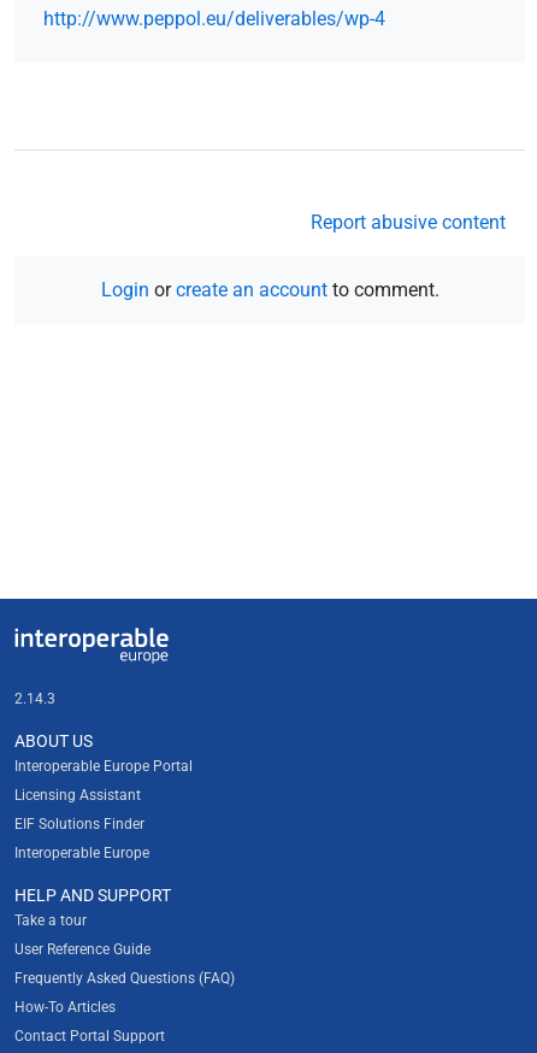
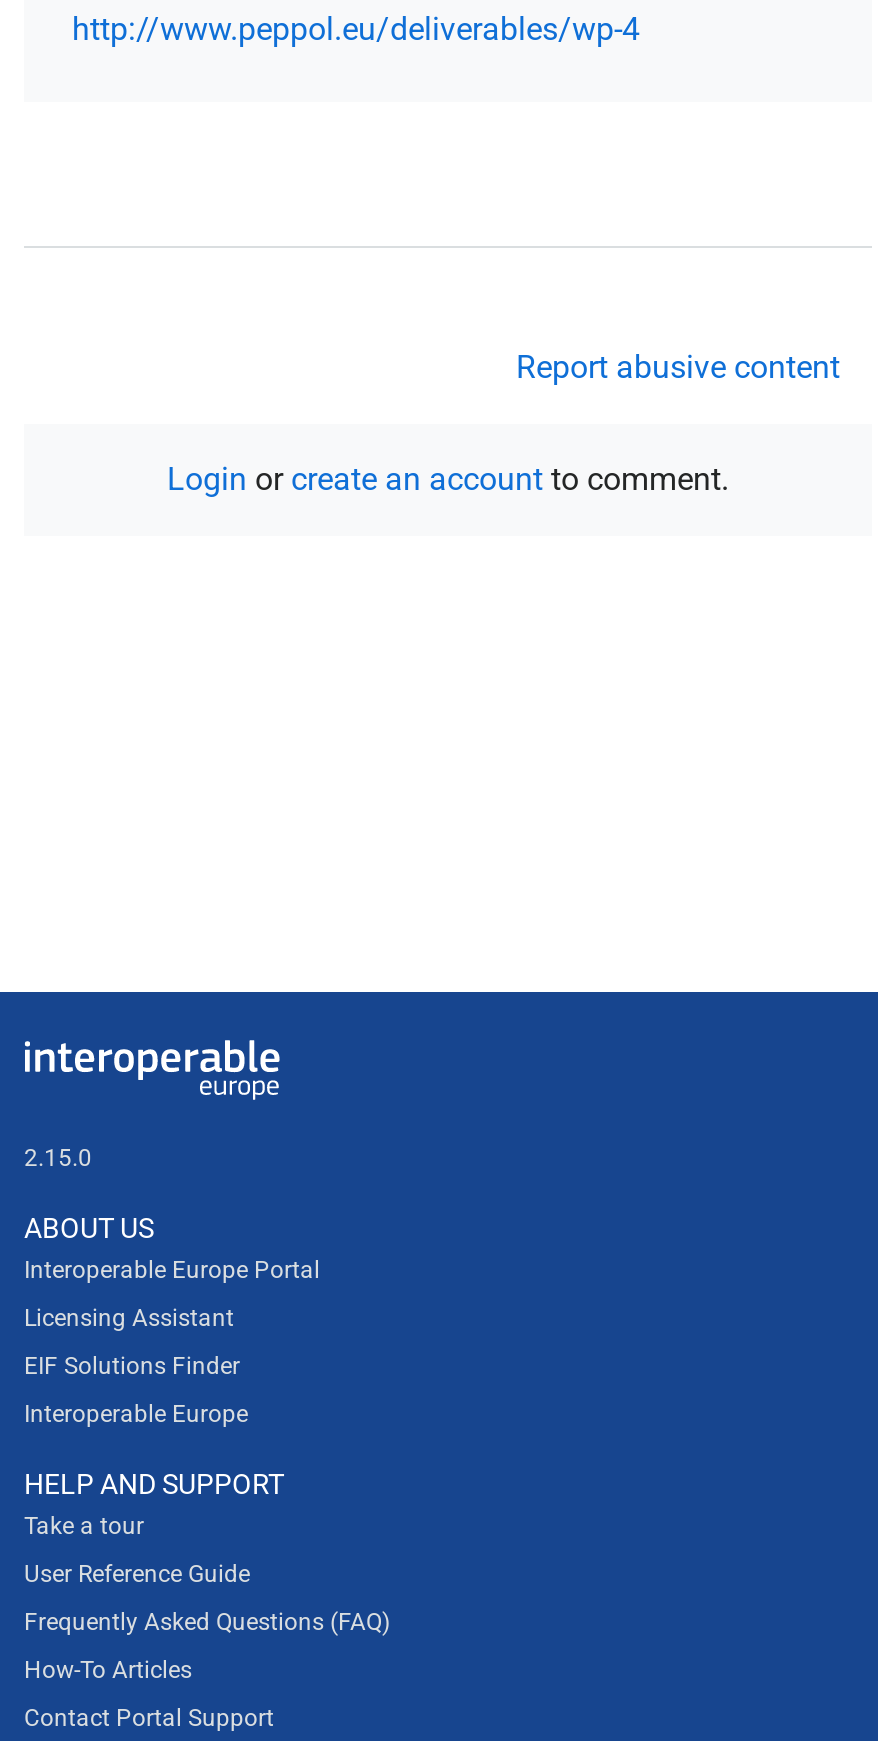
- 2.14.3
+ 2.15.0
